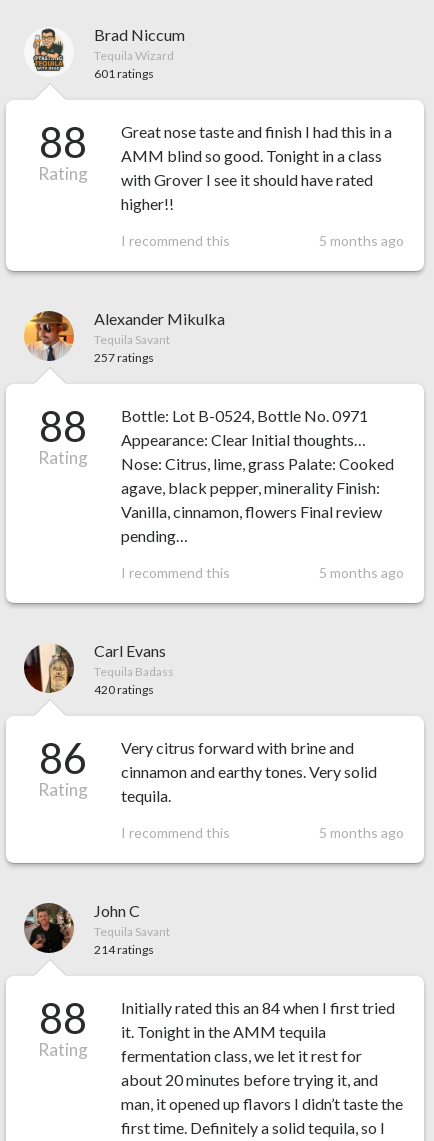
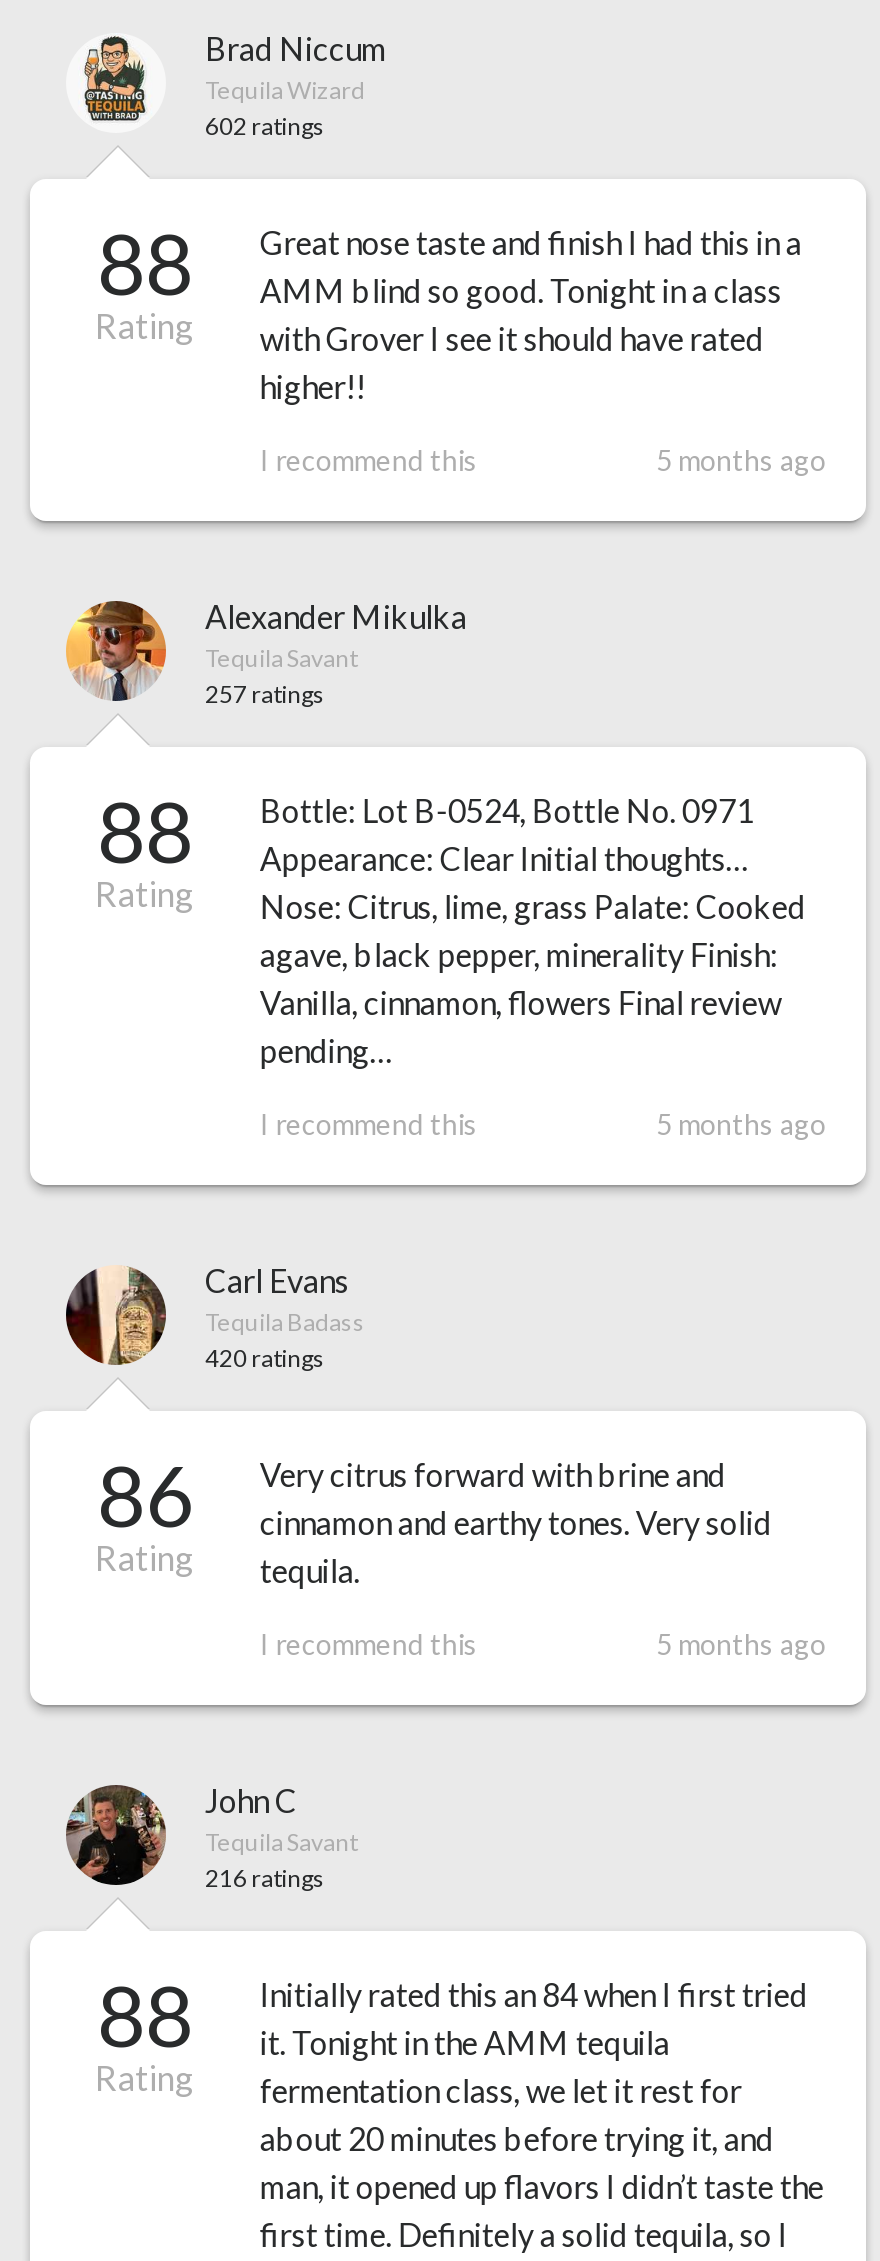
- 601 ratings
+ 602 ratings

- 214 ratings
+ 216 ratings
